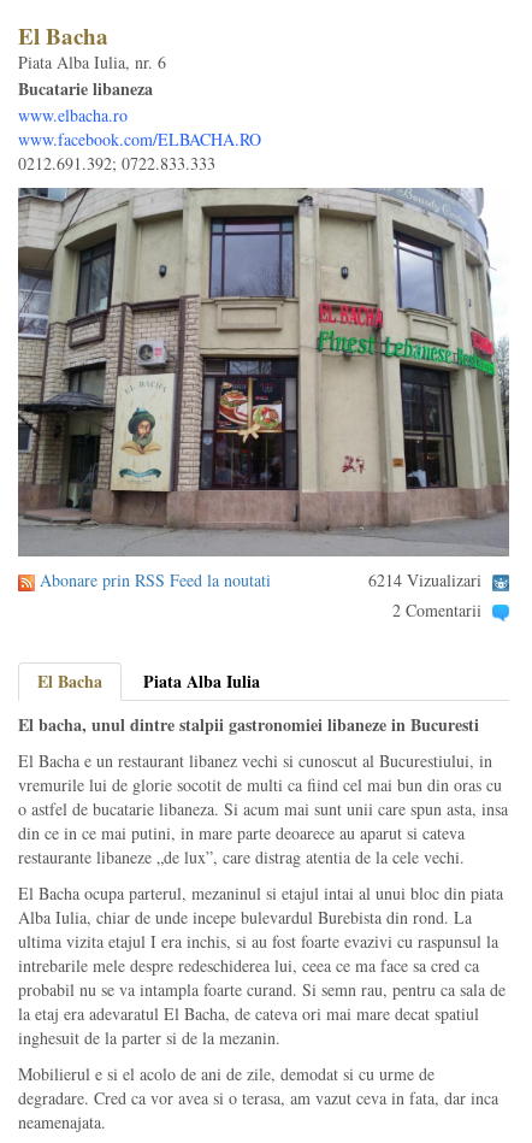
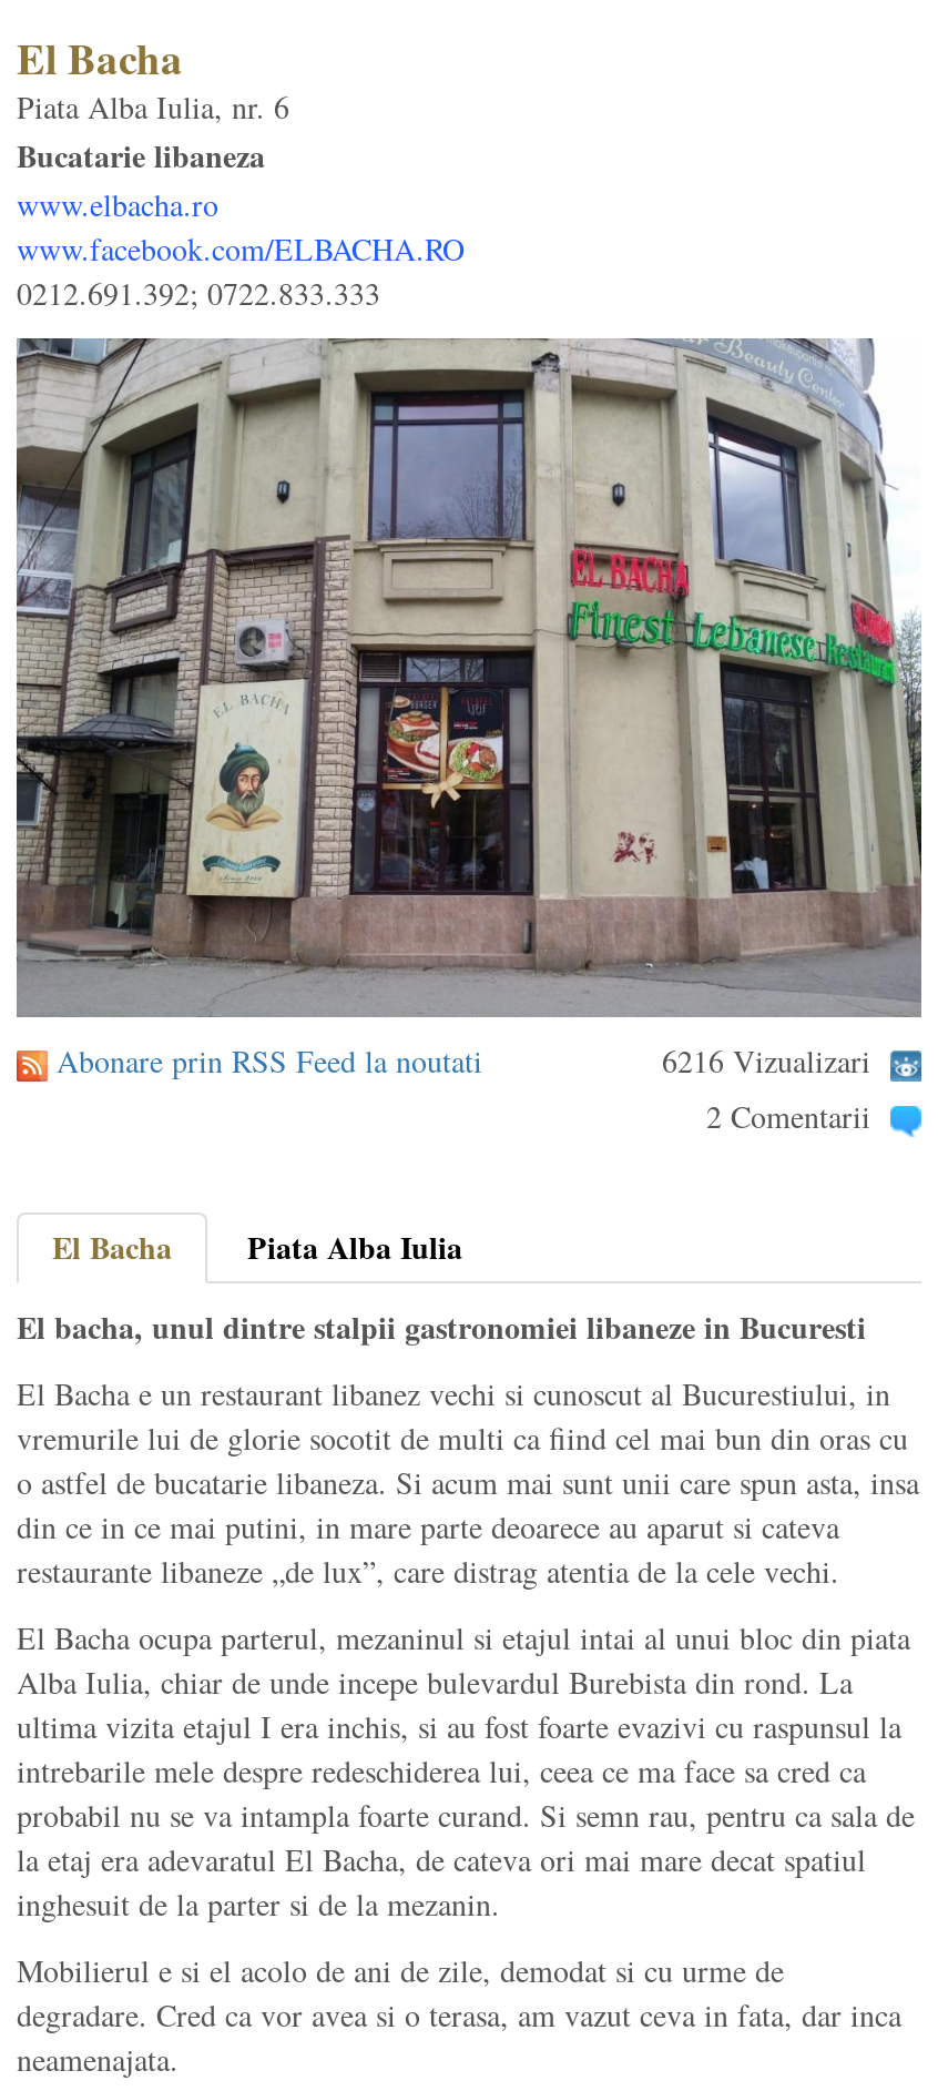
- 6214 Vizualizari
+ 6216 Vizualizari
